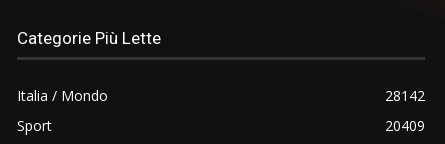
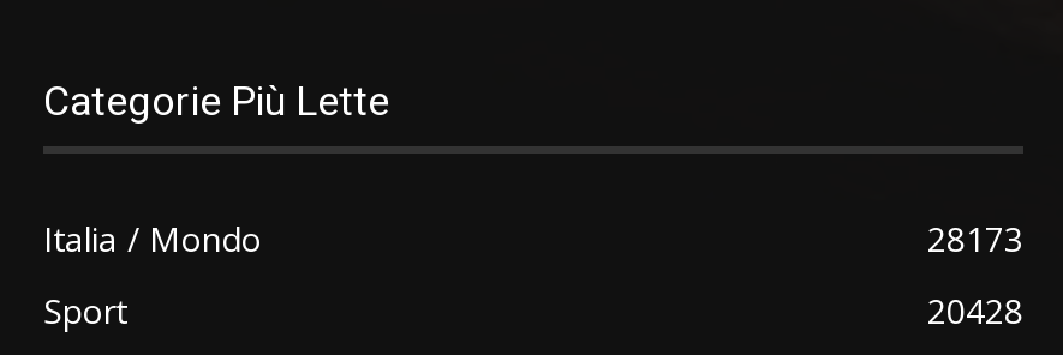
- 28142
+ 28173

- 20409
+ 20428
